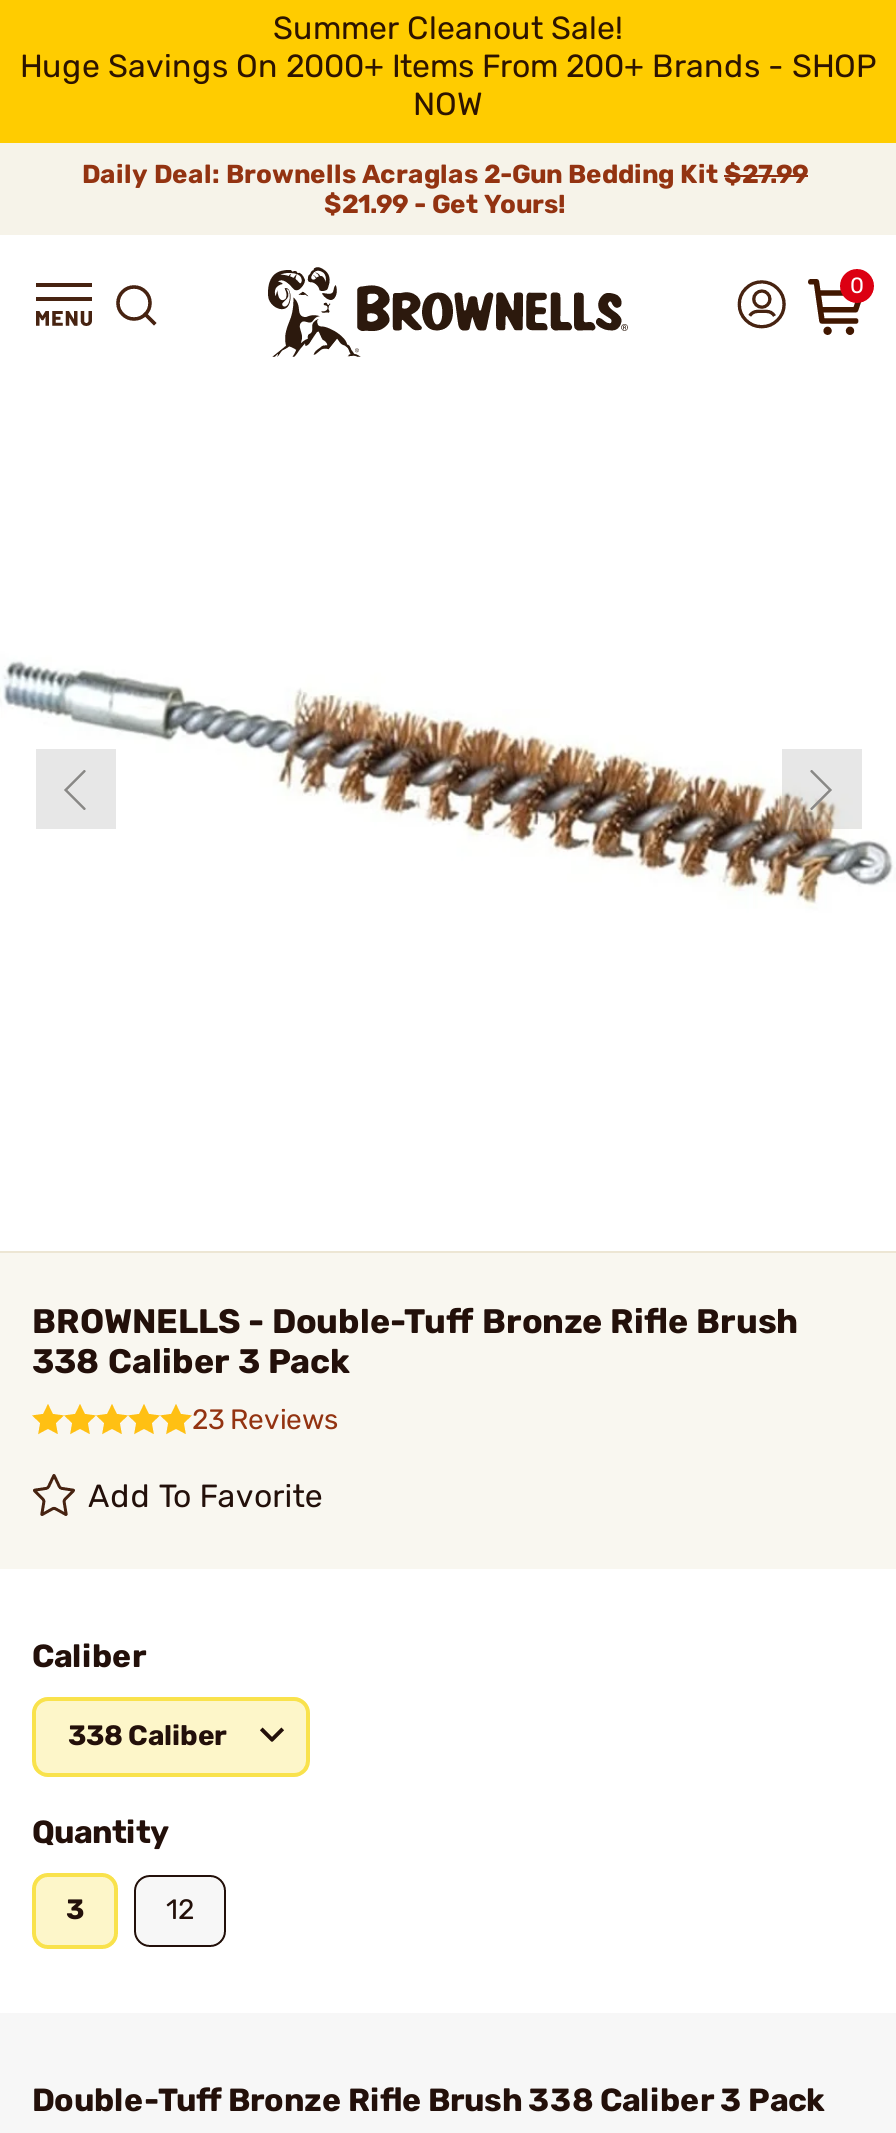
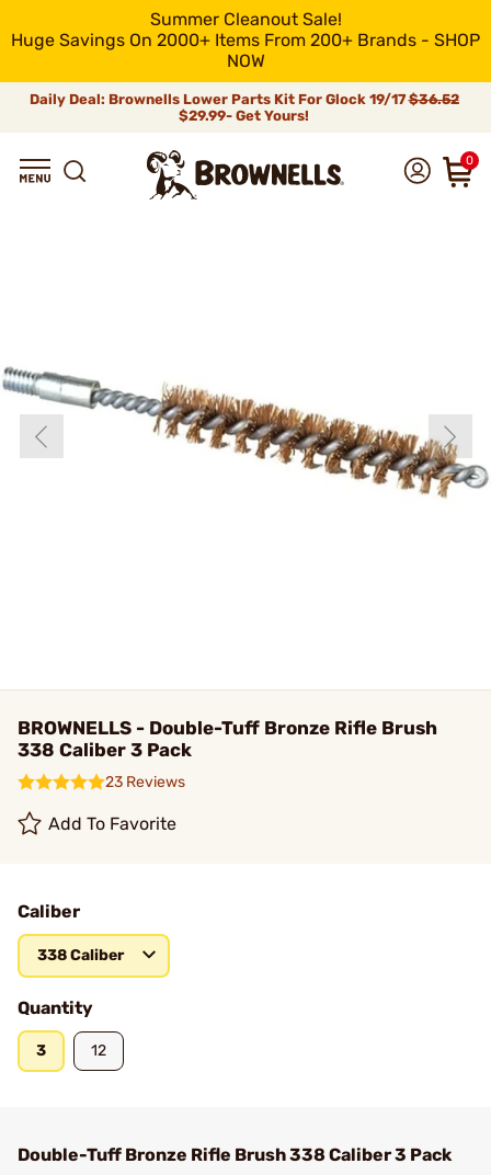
- Daily Deal: Brownells Acraglas 2-Gun Bedding Kit $27.99
- $21.99 - Get Yours!
+ Daily Deal: Brownells Lower Parts Kit For Glock 19/17 $36.52
+ $29.99- Get Yours!
